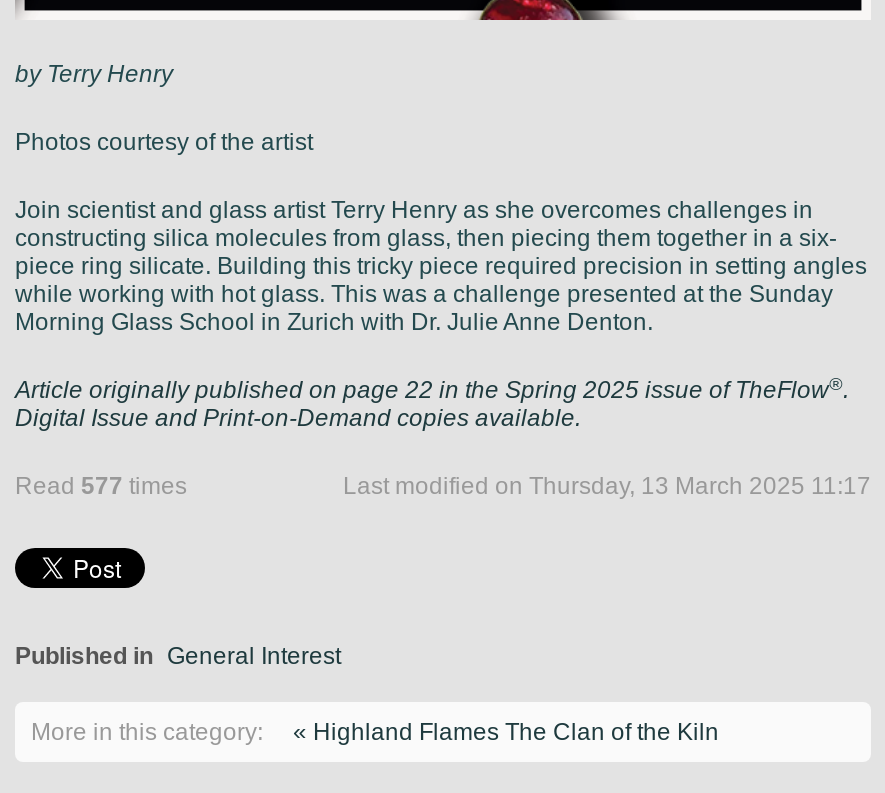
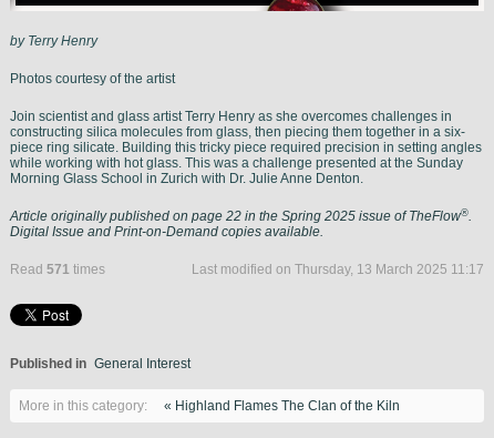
- Read 577 times
+ Read 571 times
